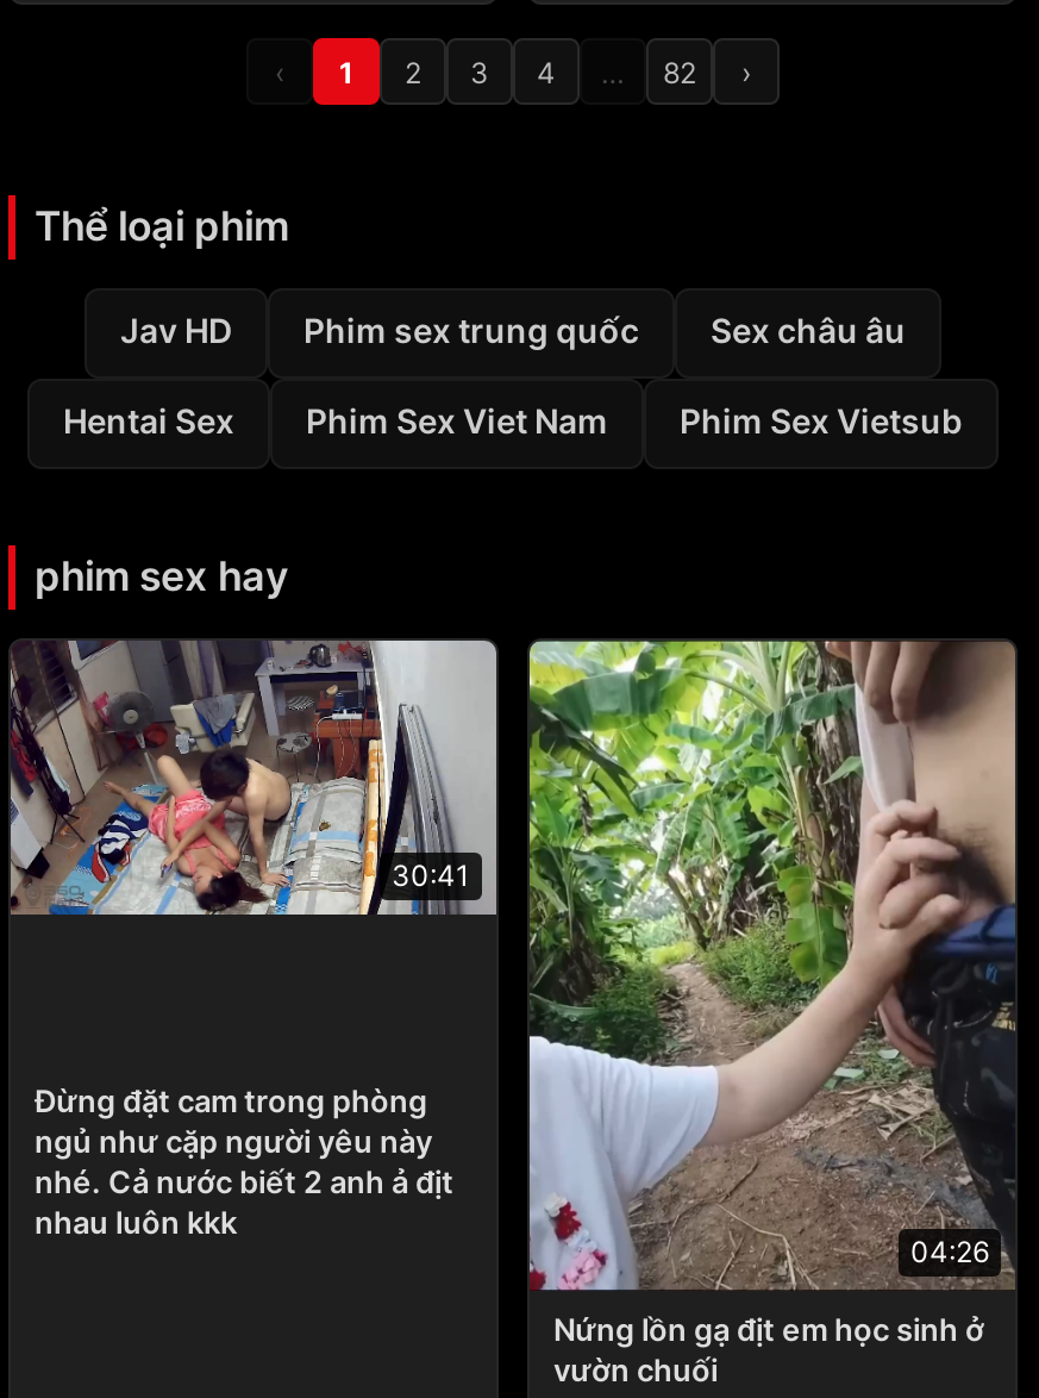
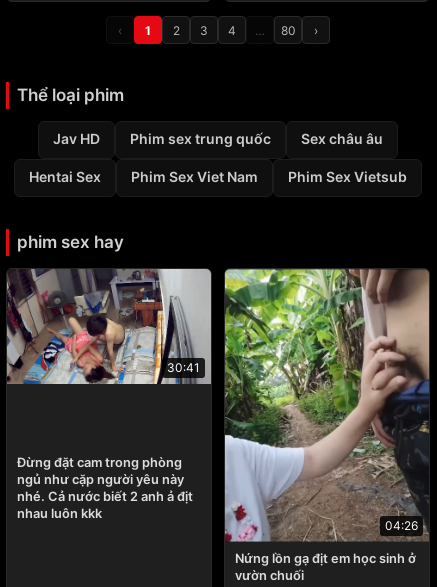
- 82
+ 80
